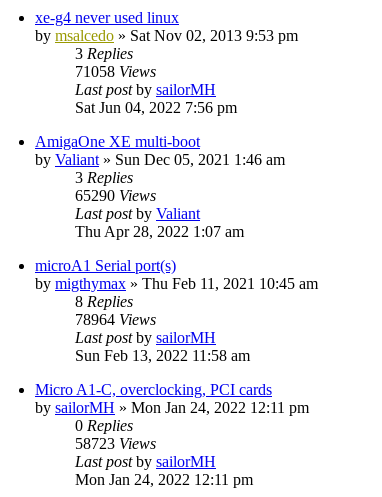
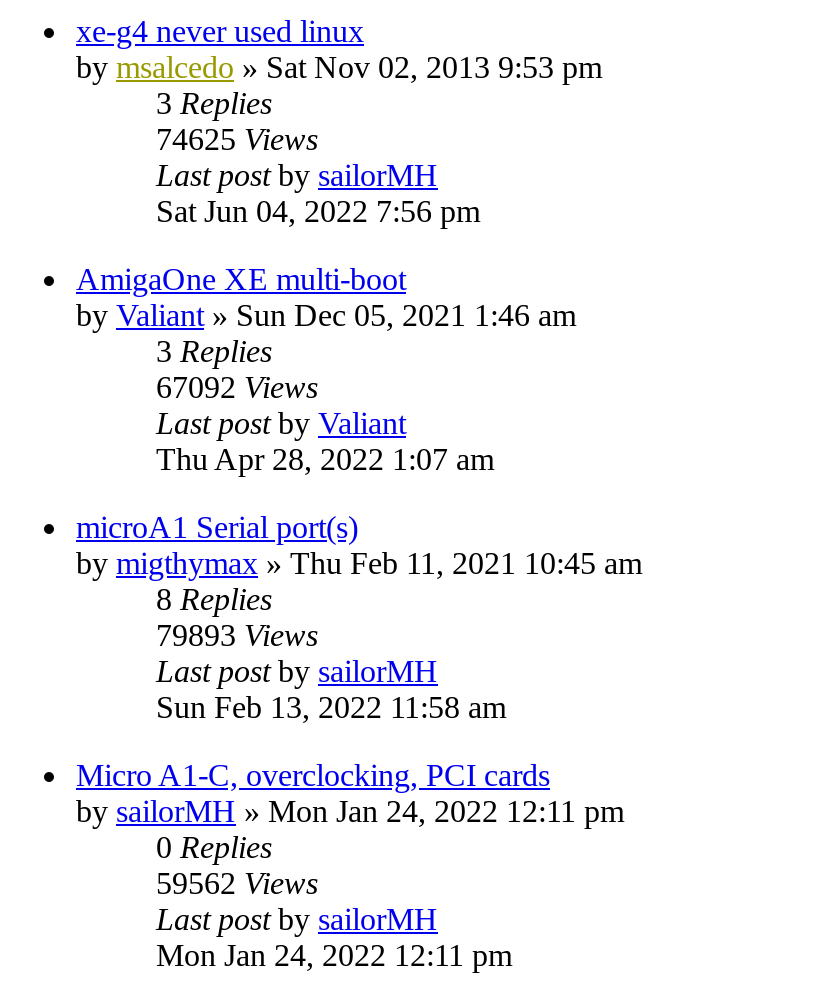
- 71058 Views
+ 74625 Views

- 65290 Views
+ 67092 Views

- 78964 Views
+ 79893 Views

- 58723 Views
+ 59562 Views
